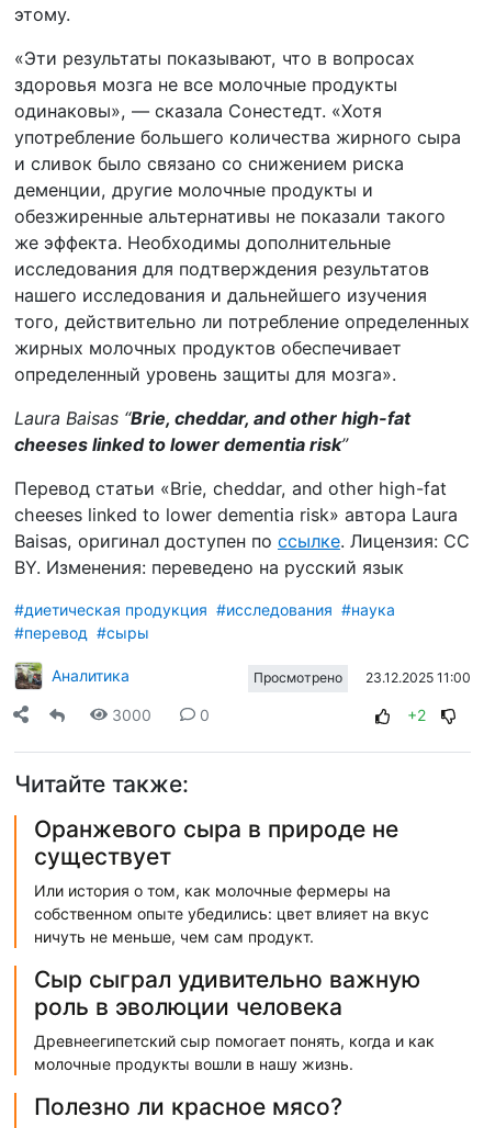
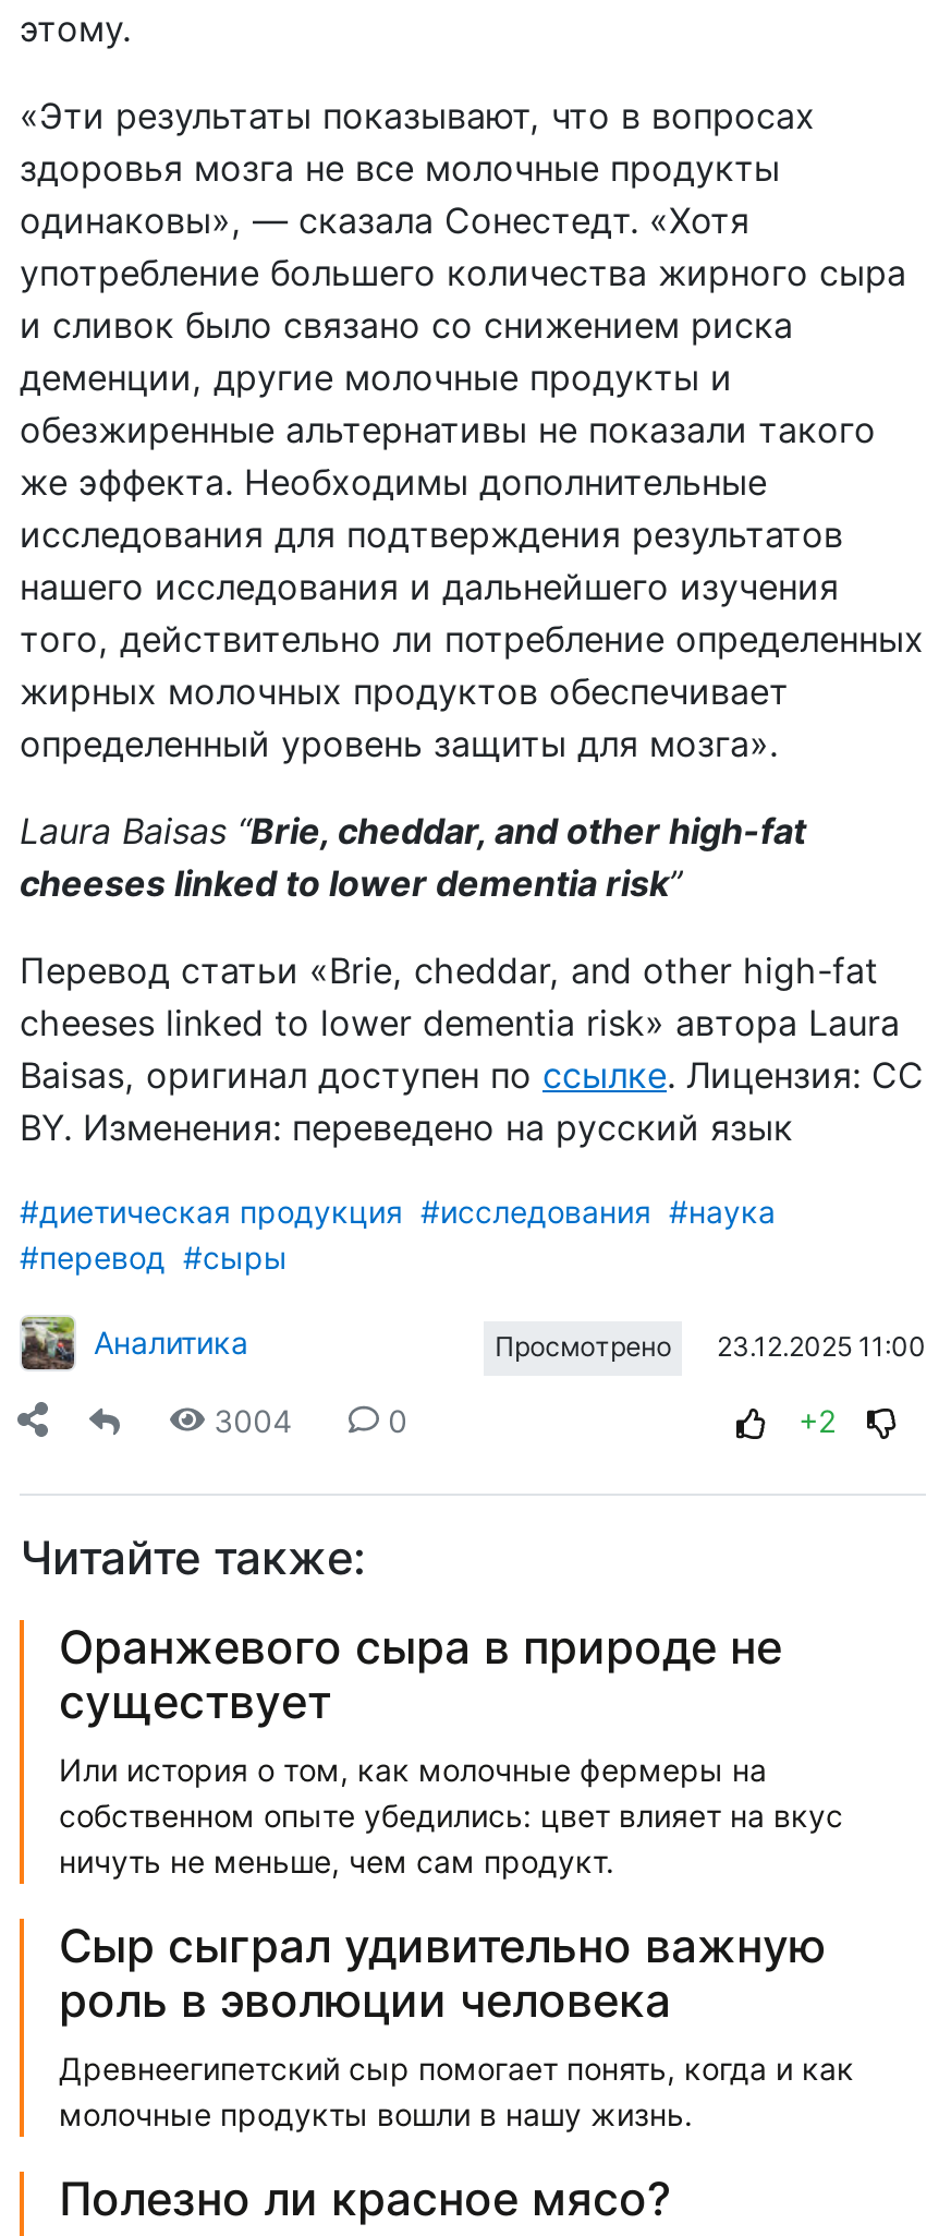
- 3000
+ 3004
